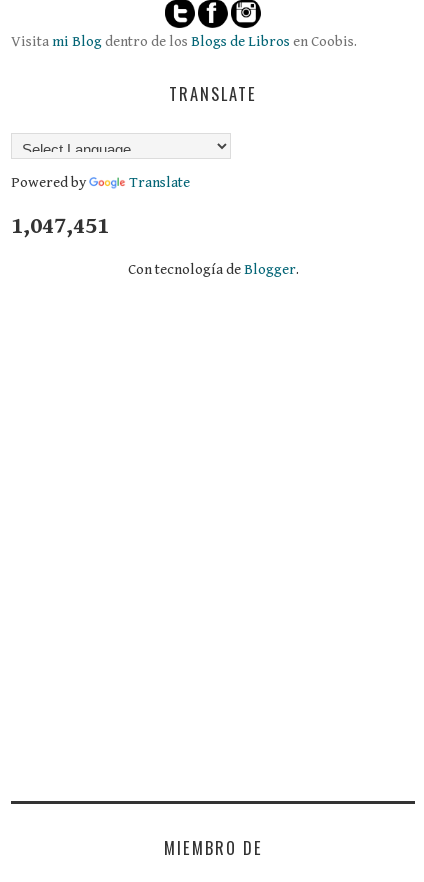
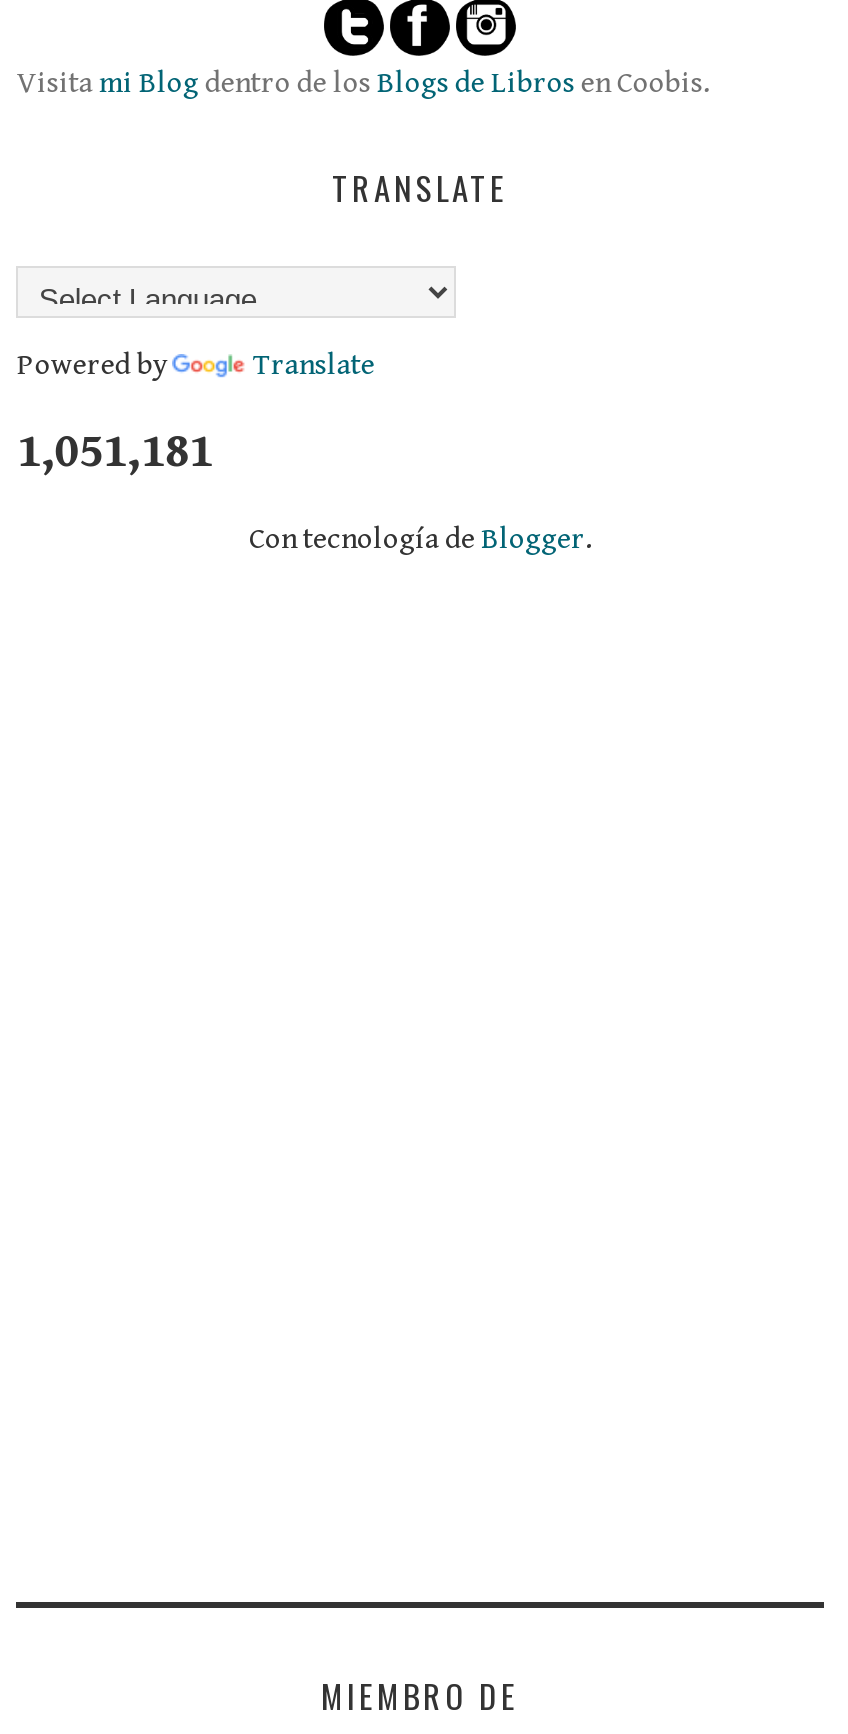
- 1,047,451
+ 1,051,181
